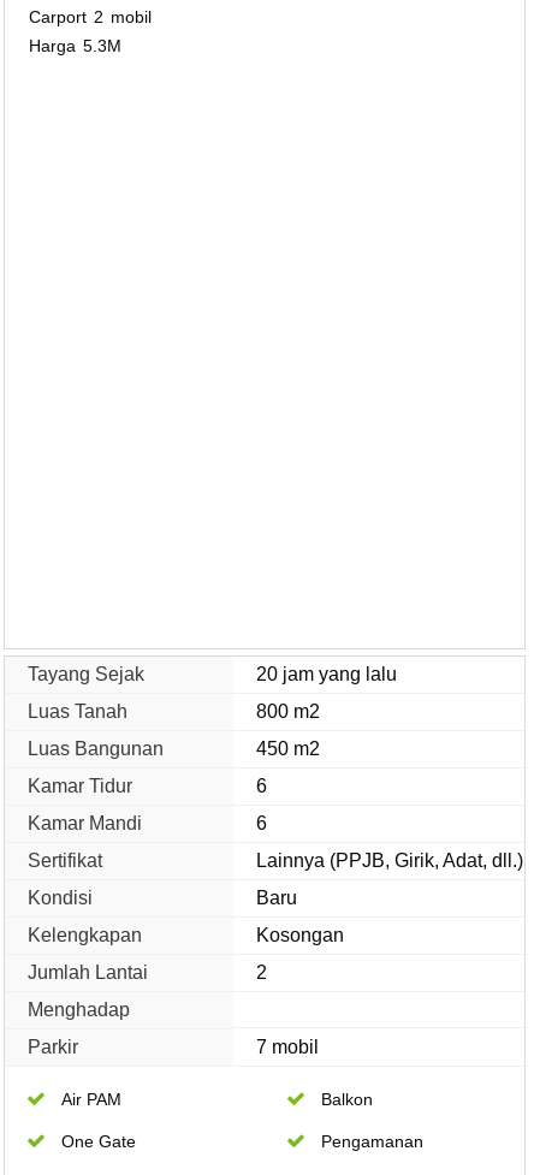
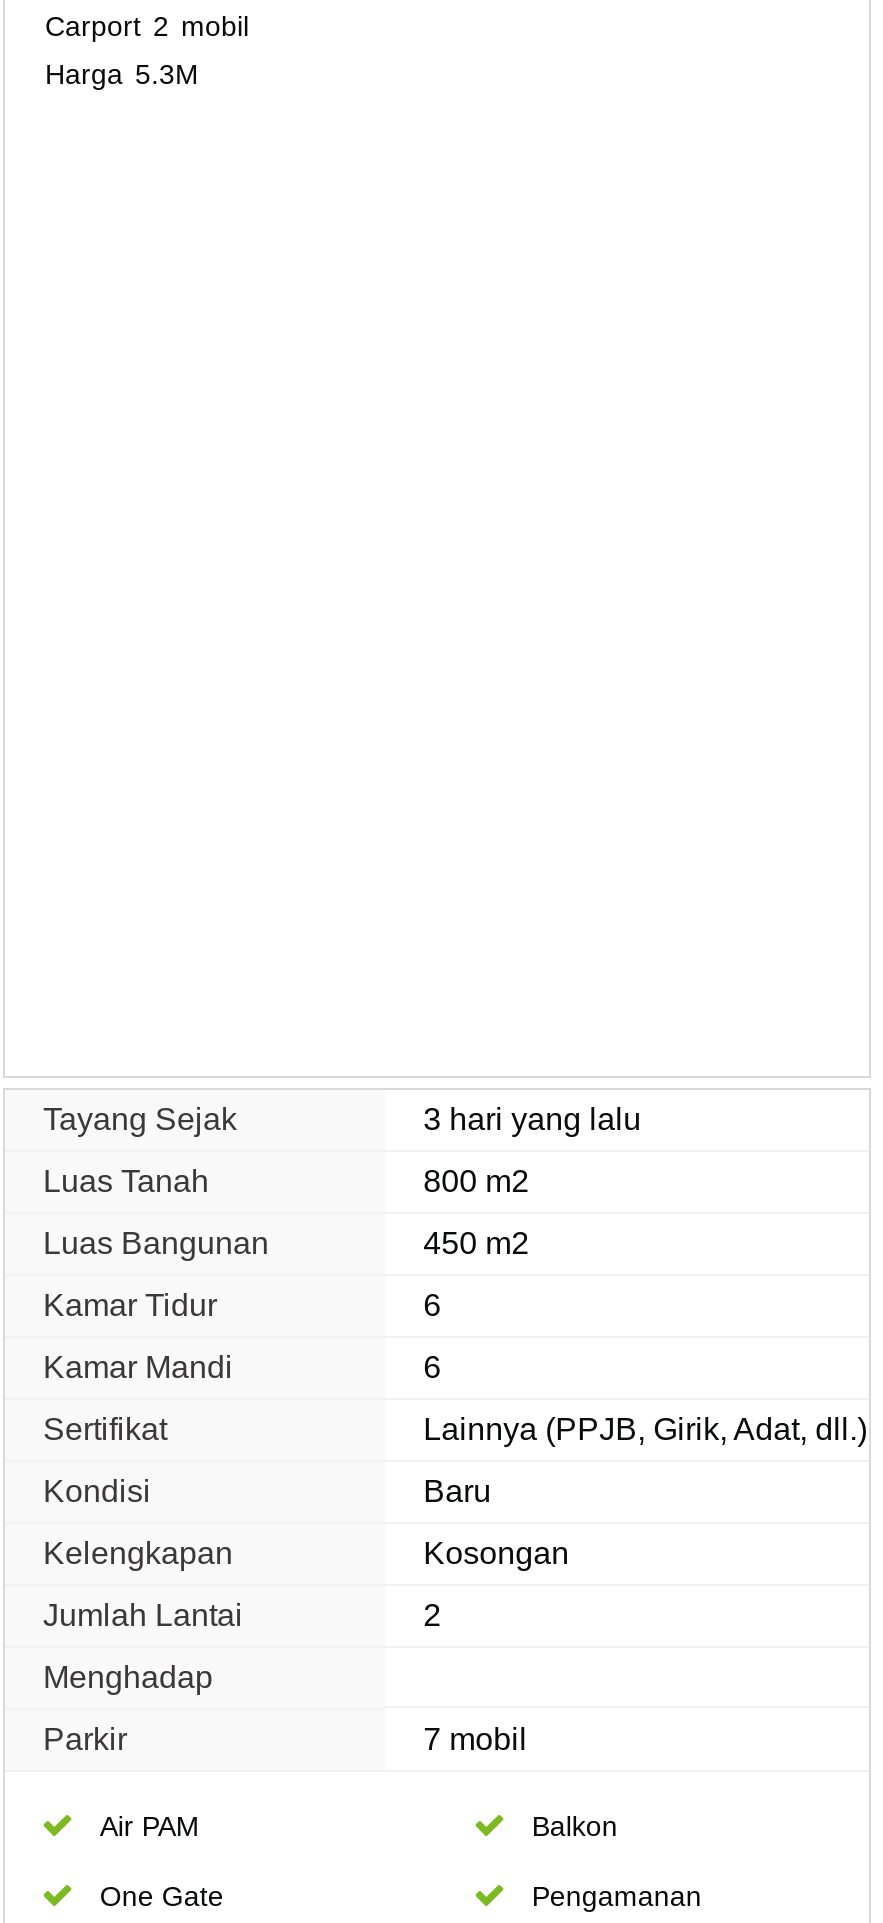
- 20 jam yang lalu
+ 3 hari yang lalu
